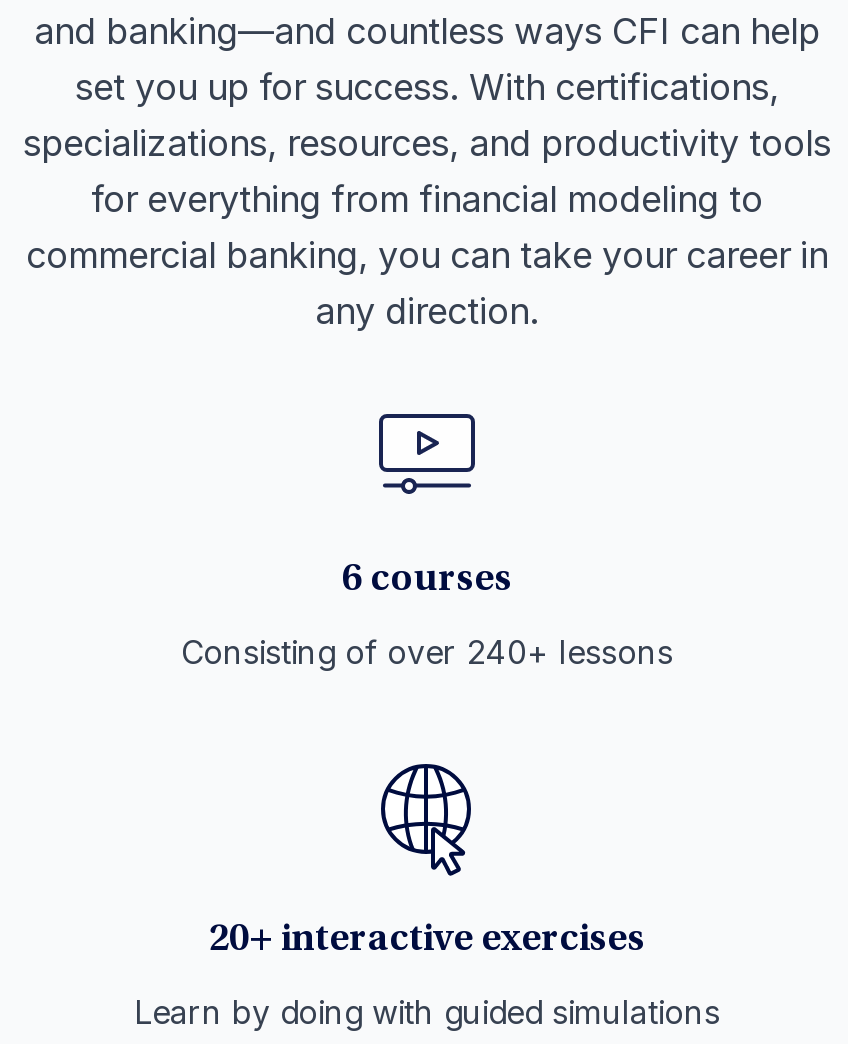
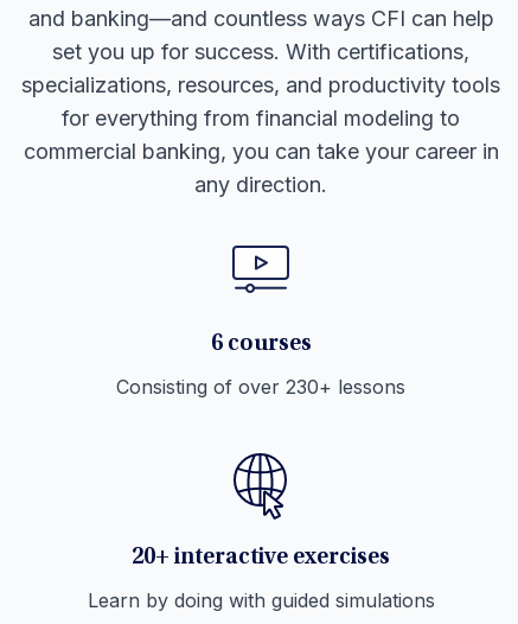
- Consisting of over 240+ lessons
+ Consisting of over 230+ lessons
